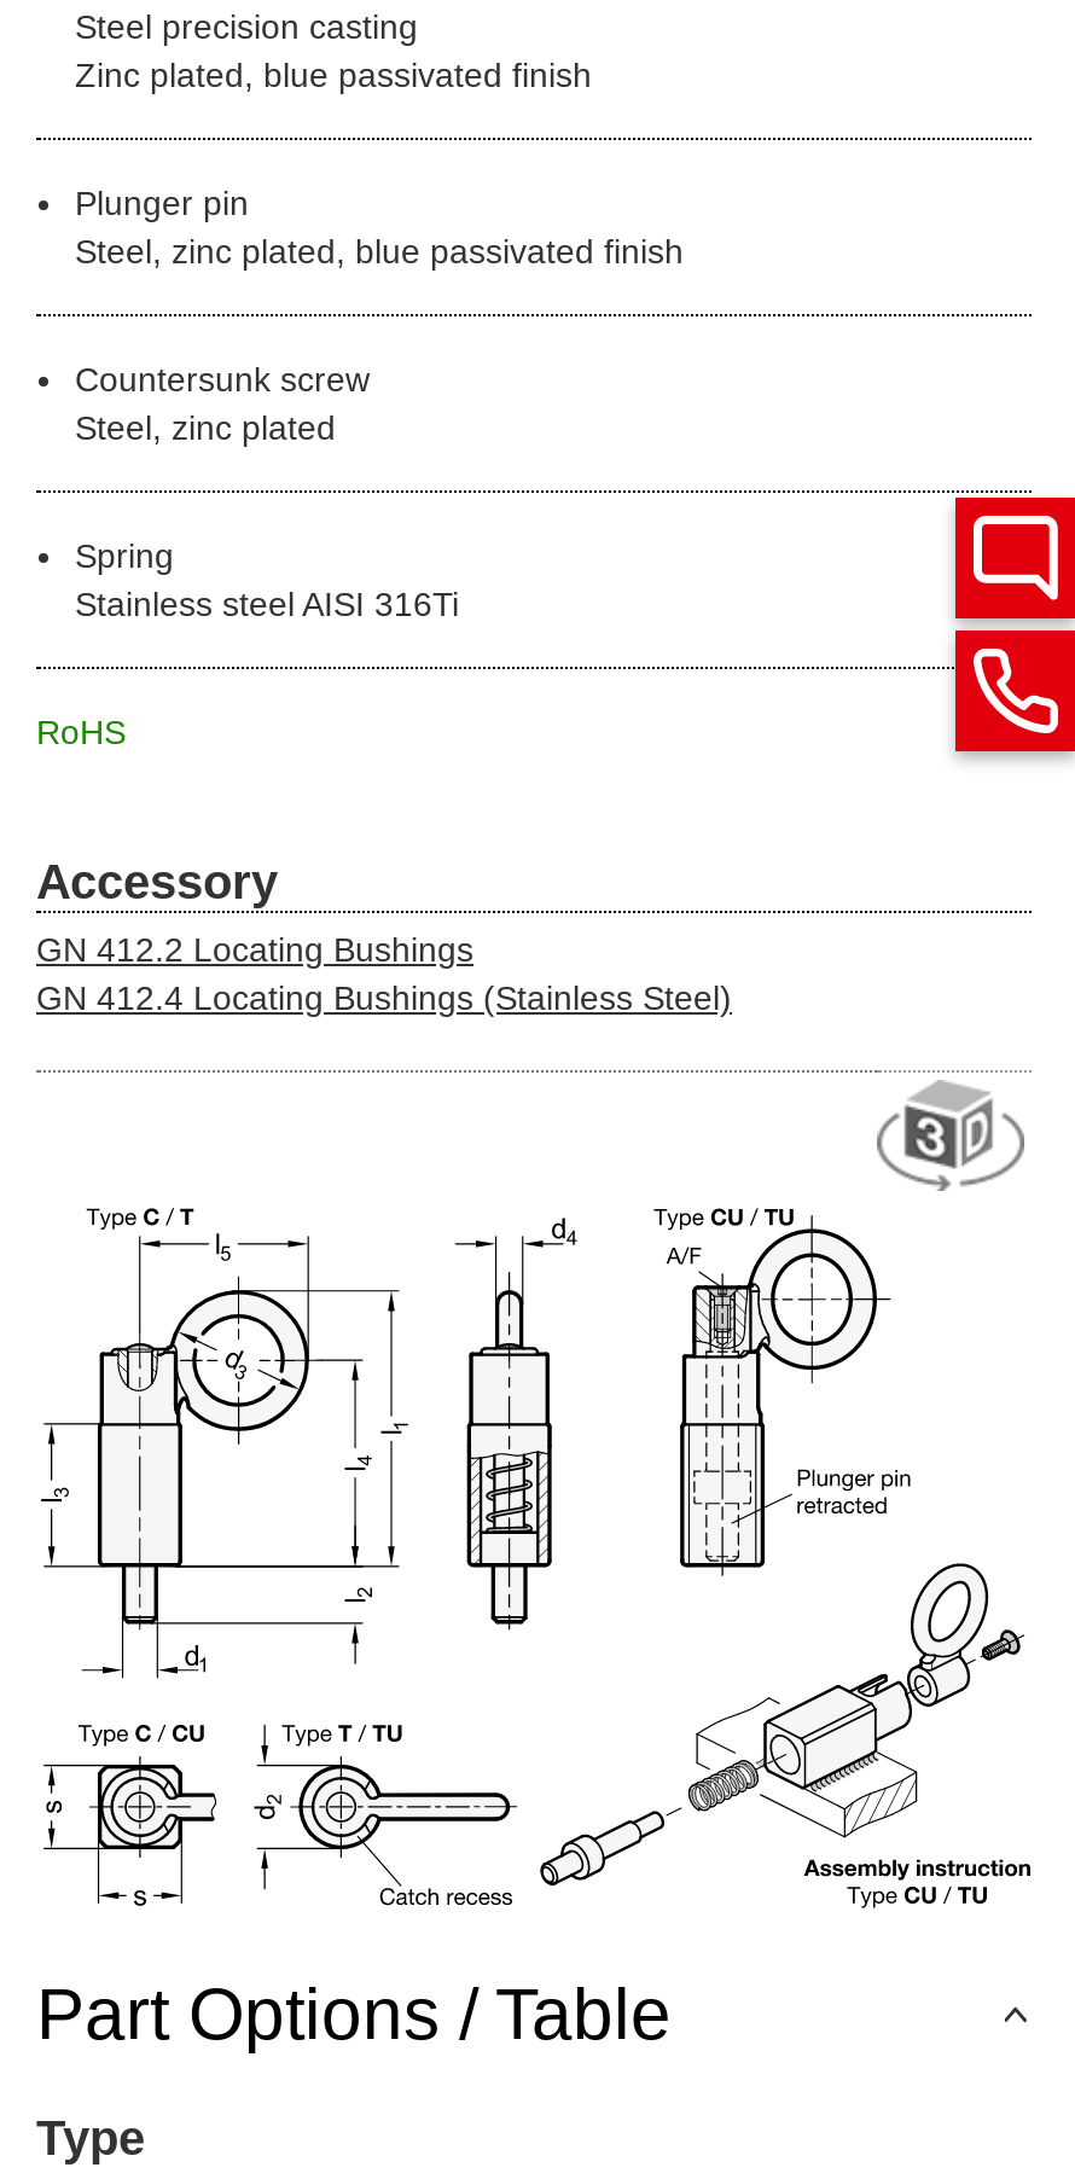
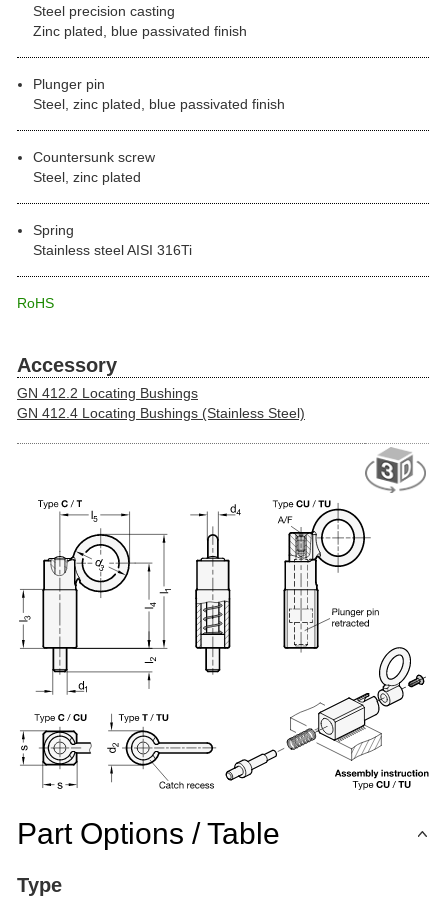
- [image]
